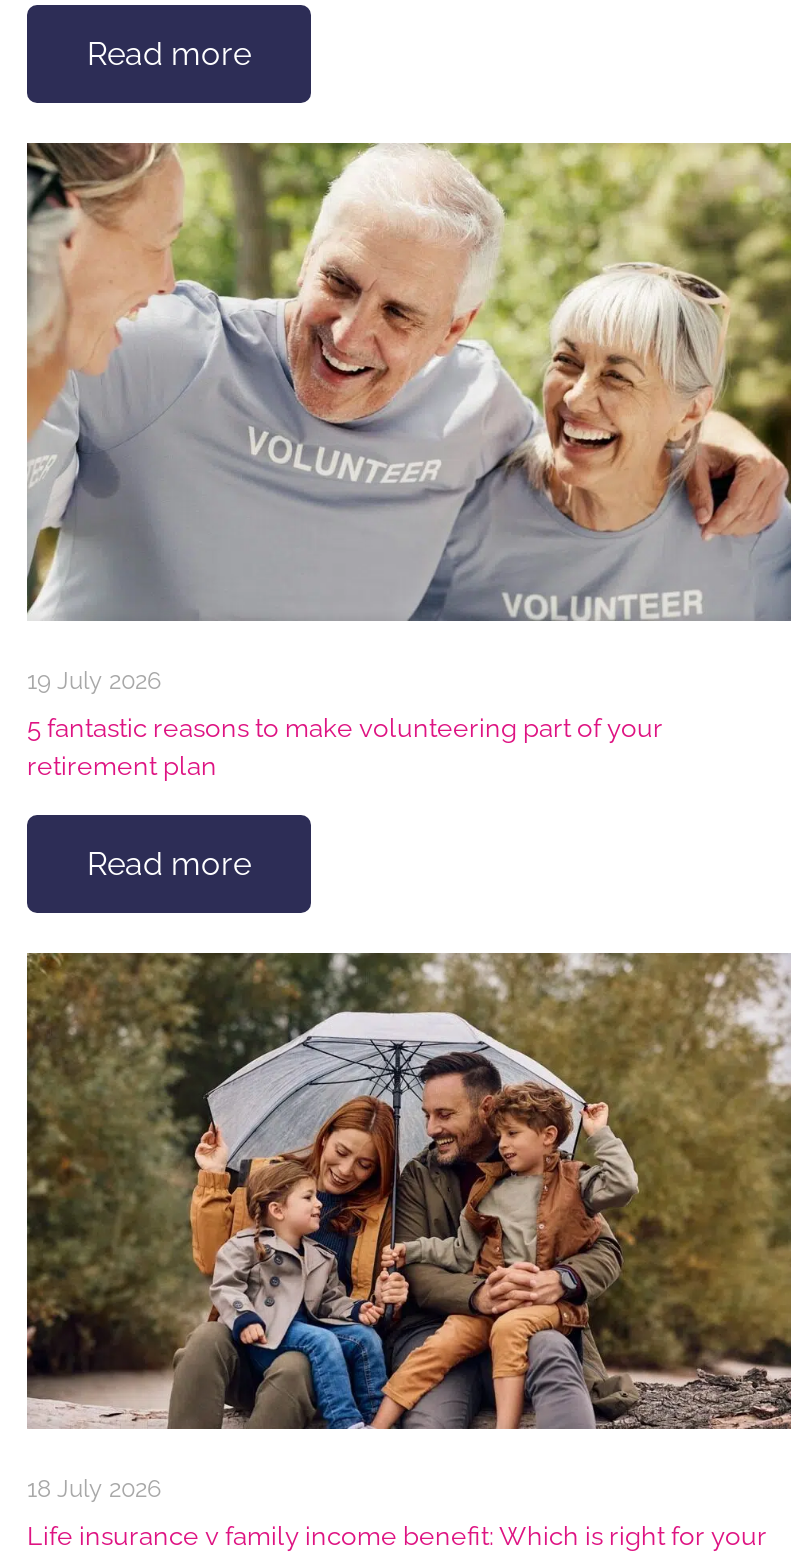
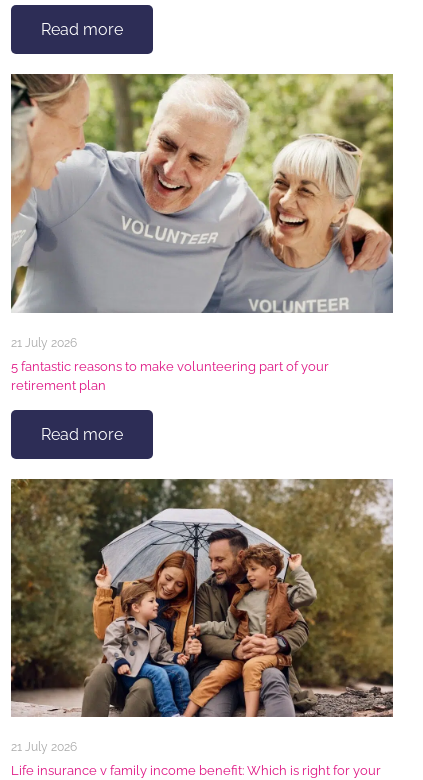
- 19 July 2026
+ 21 July 2026

- 18 July 2026
+ 21 July 2026
